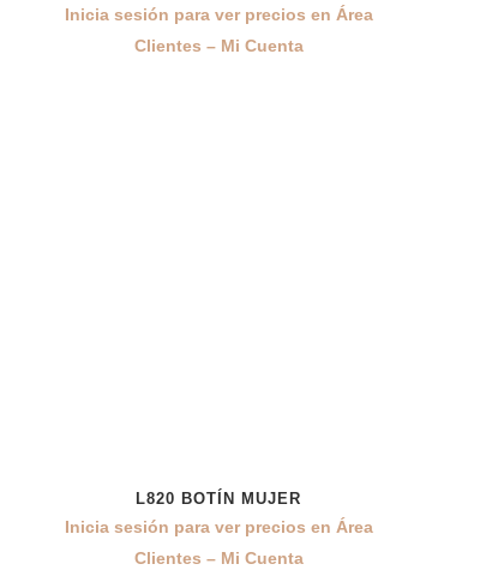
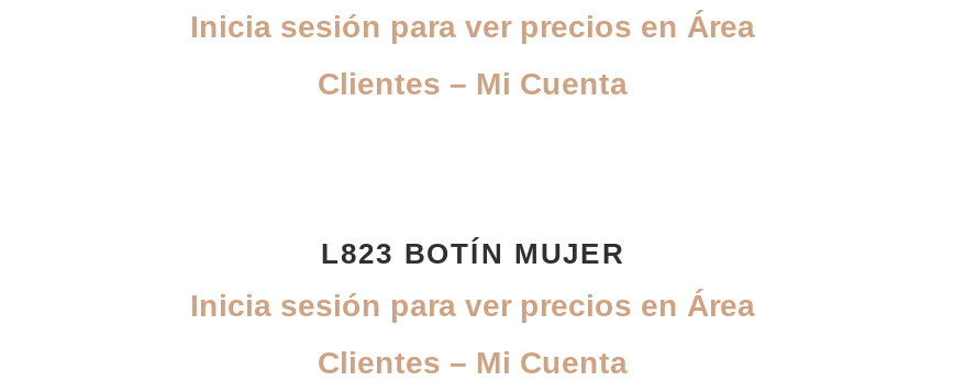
- L820 BOTÍN MUJER
+ L823 BOTÍN MUJER
